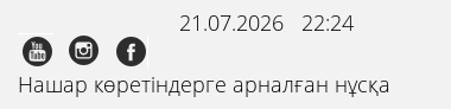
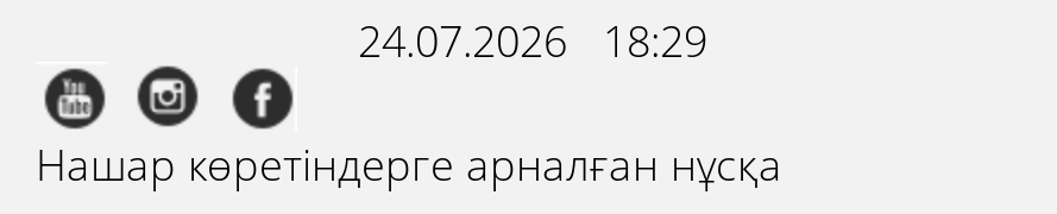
- 21.07.2026
+ 24.07.2026

- 22:24
+ 18:29
